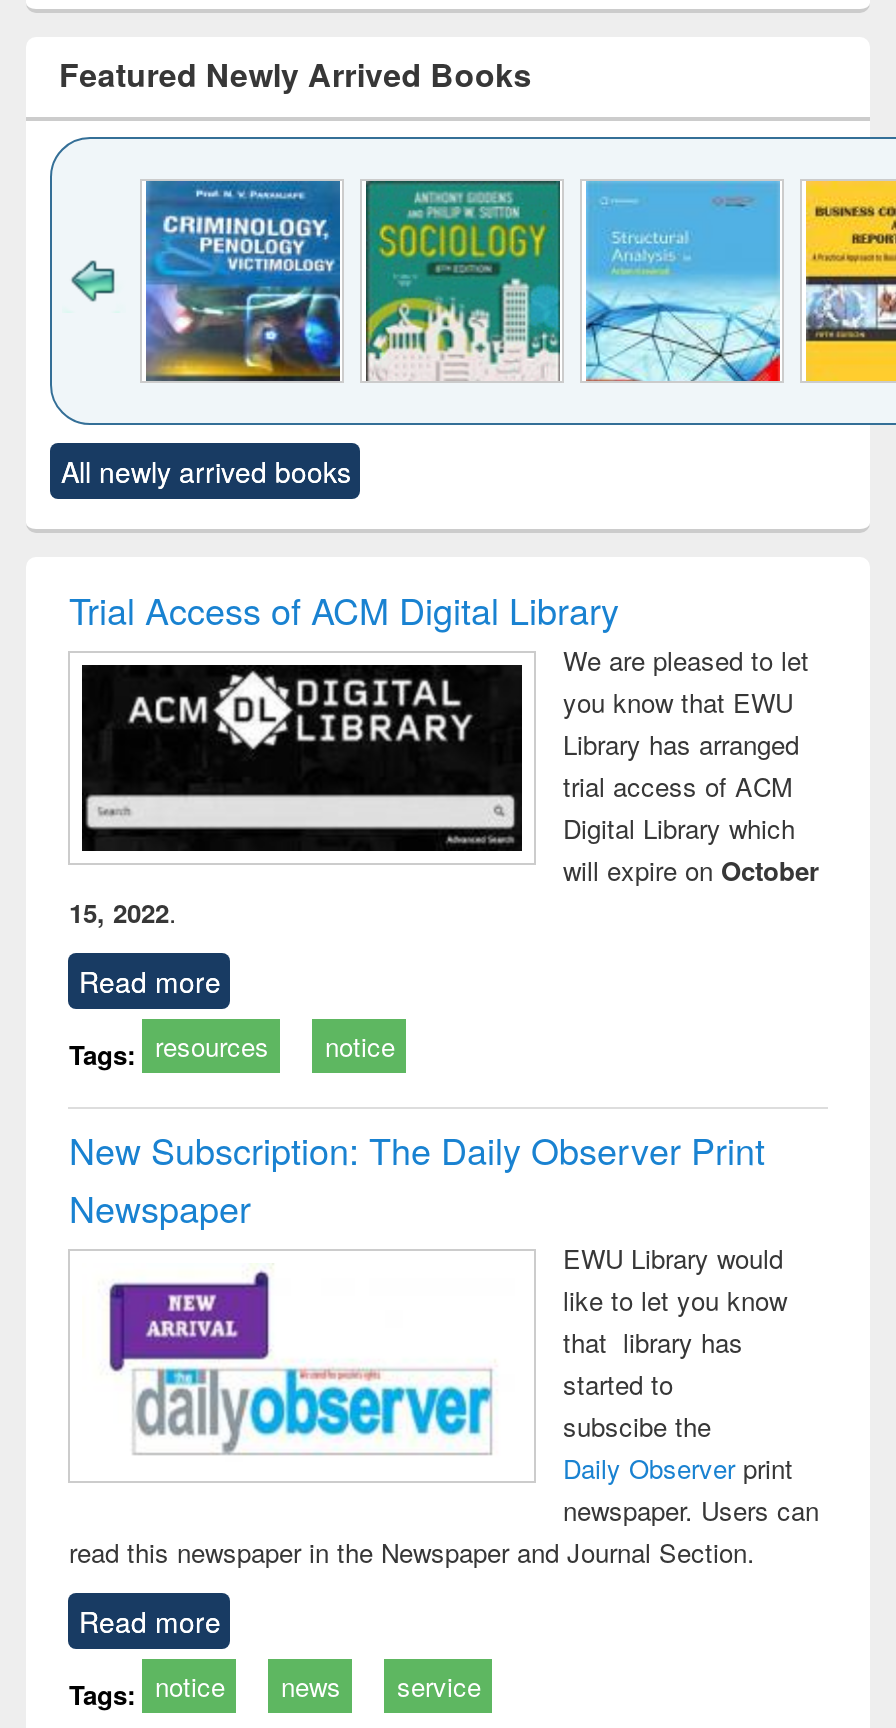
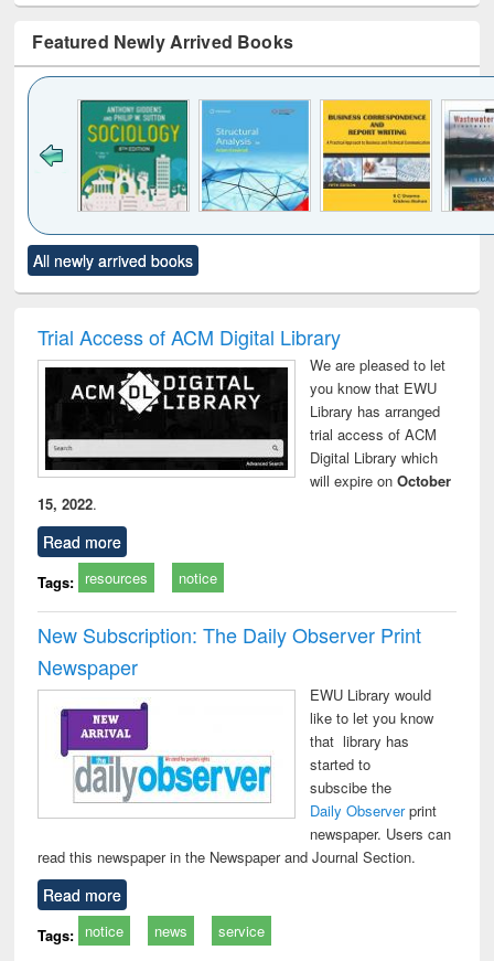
- [image]
+ [image]

- [image]
+ [image]

- [image]
+ [image]

- [image]
+ [image]
